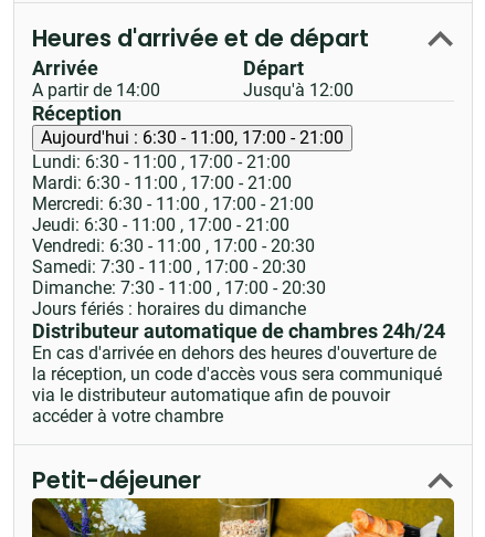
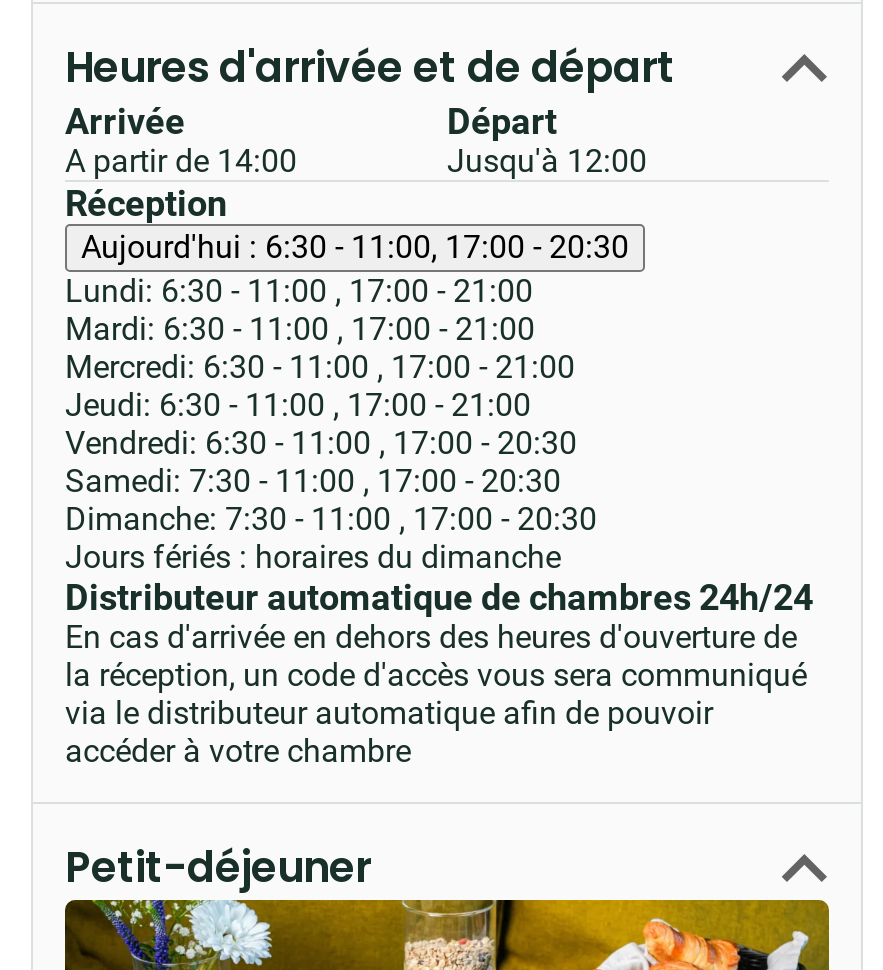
- Aujourd'hui :6:30 - 11:00, 17:00 - 21:00
+ Aujourd'hui :6:30 - 11:00, 17:00 - 20:30
